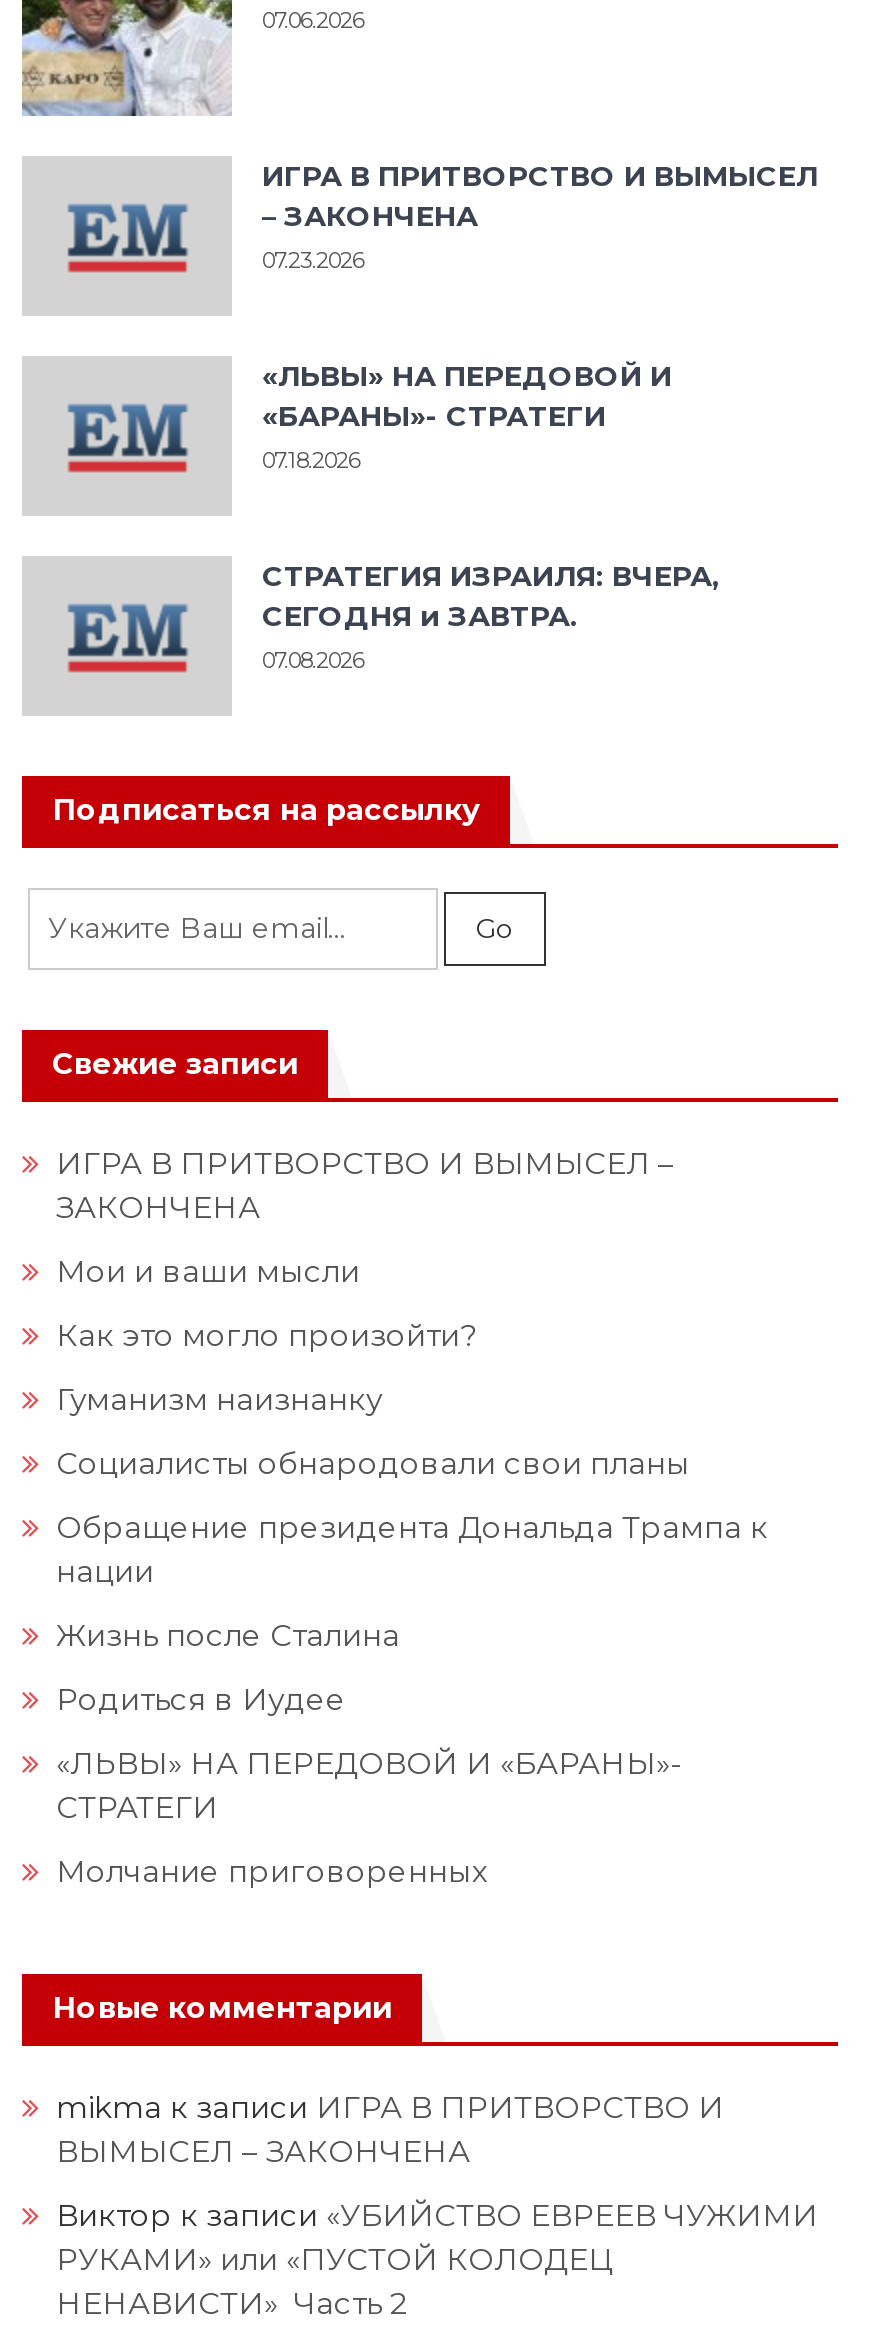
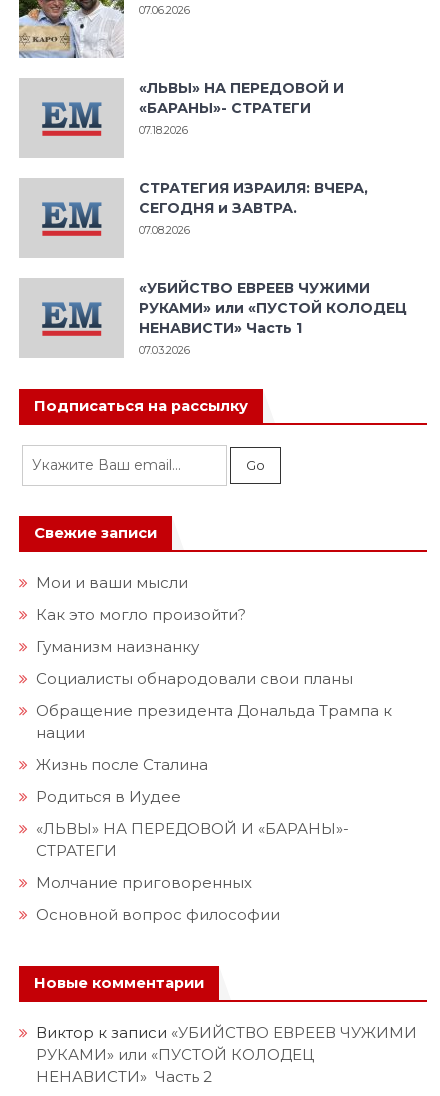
- ИГРА В ПРИТВОРСТВО И ВЫМЫСЕЛ
- – ЗАКОНЧЕНА
- 07.23.2026

moved up: «ЛЬВЫ» НА ПЕРЕДОВОЙ И | «БАРАНЫ»- СТРАТЕГИ | 07.18.2026 | СТРАТЕГИЯ ИЗРАИЛЯ: ВЧЕРА, | СЕГОДНЯ и ЗАВТРА. | 07.08.2026

+ «УБИЙСТВО ЕВРЕЕВ ЧУЖИМИ
+ РУКАМИ» или «ПУСТОЙ КОЛОДЕЦ
+ НЕНАВИСТИ» Часть 1
+ 07.03.2026

- ИГРА В ПРИТВОРСТВО И ВЫМЫСЕЛ –
- ЗАКОНЧЕНА

+ Основной вопрос философии

- mikma к записи ИГРА В ПРИТВОРСТВО И
- ВЫМЫСЕЛ – ЗАКОНЧЕНА
